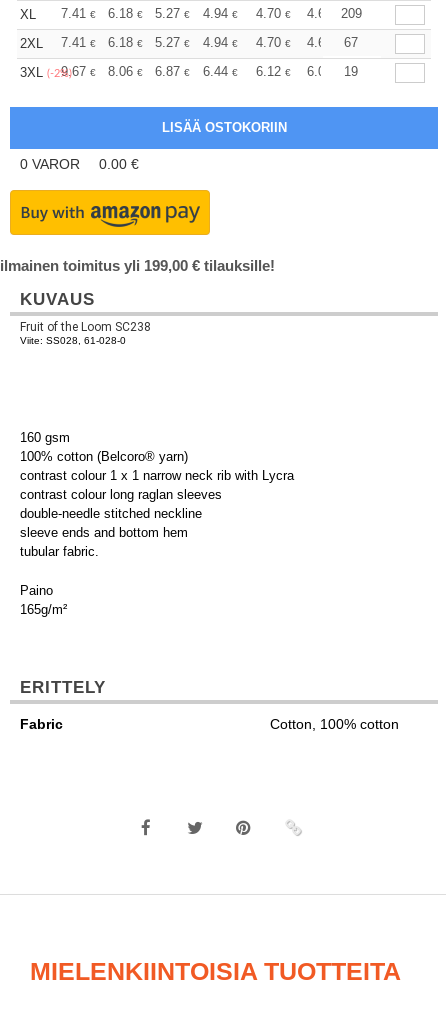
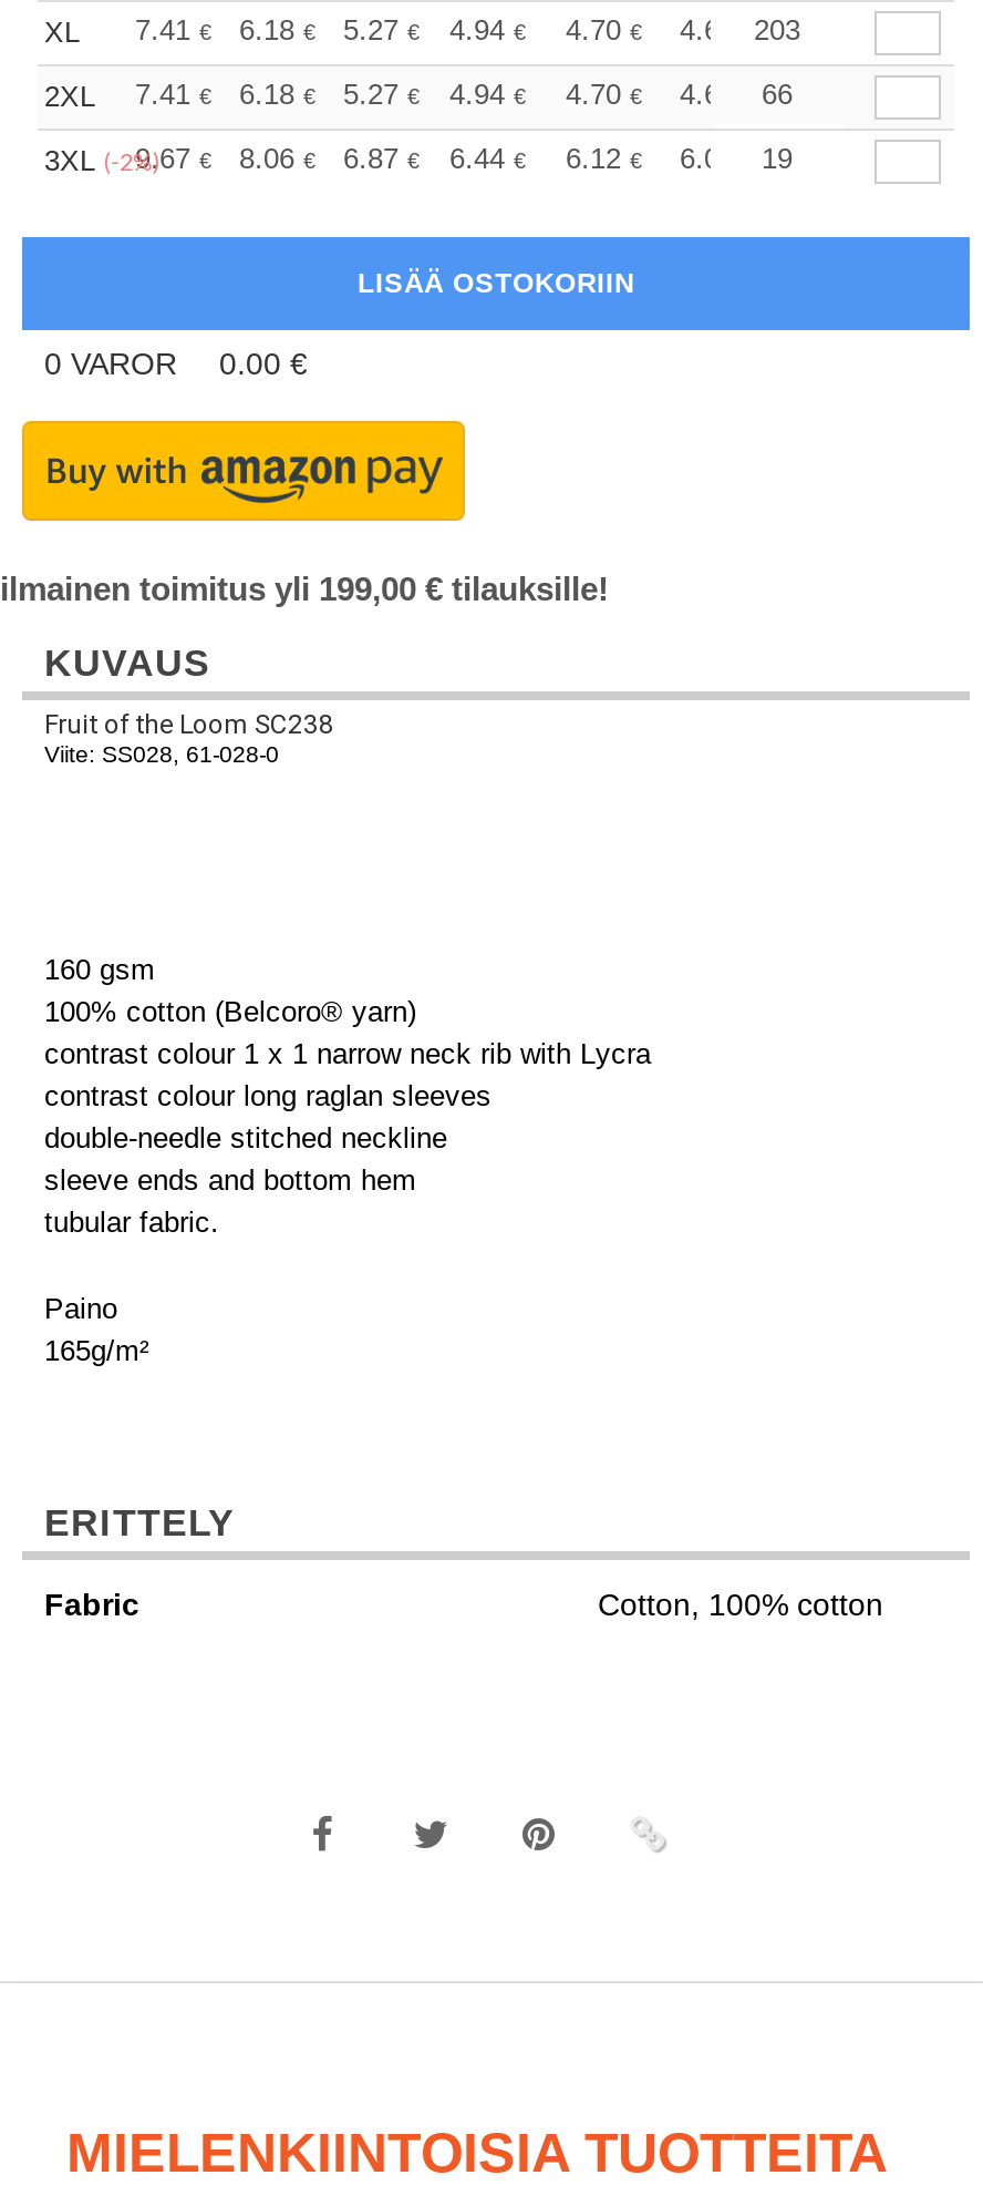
- 209
+ 203

- 67
+ 66
